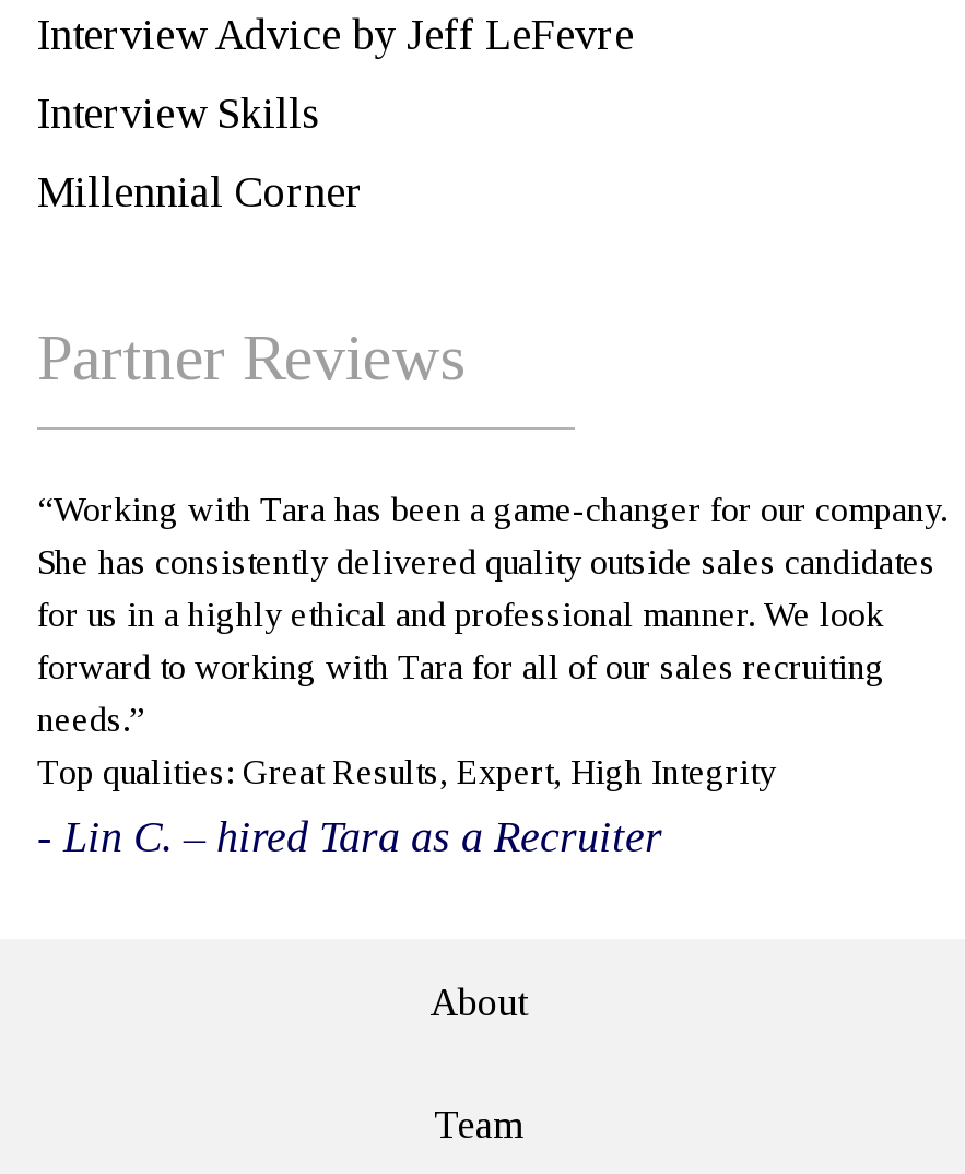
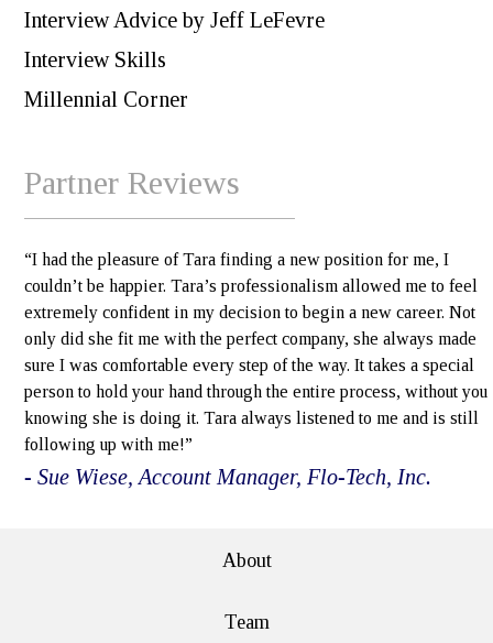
- “Working with Tara has been a game-changer for our company.
- She has consistently delivered quality outside sales candidates
- for us in a highly ethical and professional manner. We look
- forward to working with Tara for all of our sales recruiting
- needs.”
- Top qualities: Great Results, Expert, High Integrity
+ “I had the pleasure of Tara finding a new position for me, I
+ couldn’t be happier. Tara’s professionalism allowed me to feel
+ extremely confident in my decision to begin a new career. Not
+ only did she fit me with the perfect company, she always made
+ sure I was comfortable every step of the way. It takes a special
+ person to hold your hand through the entire process, without you
+ knowing she is doing it. Tara always listened to me and is still
+ following up with me!”

- - Lin C. – hired Tara as a Recruiter
+ - Sue Wiese, Account Manager, Flo-Tech, Inc.
